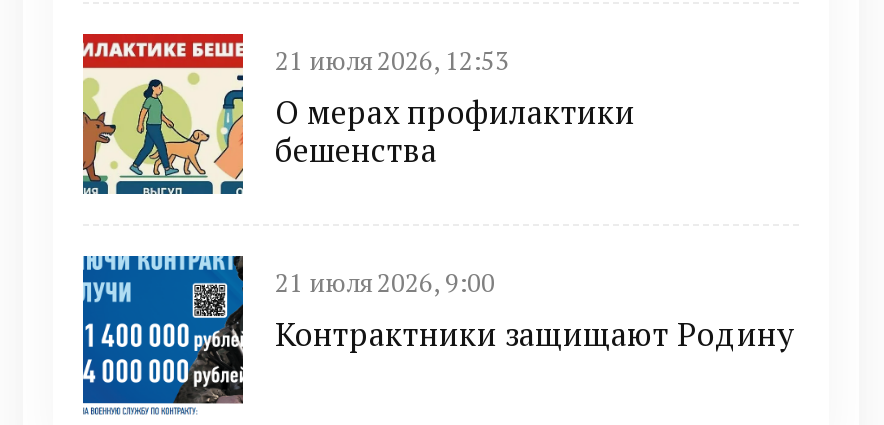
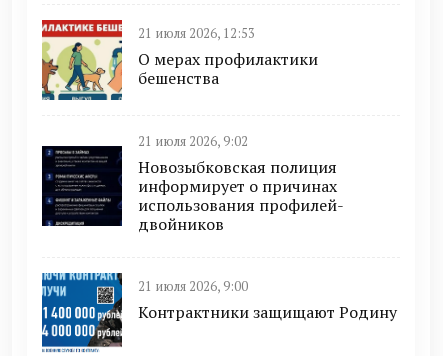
+ [image]
+ 21 июля 2026, 9:02
+ Новозыбковская полиция
+ информирует о причинах
+ использования профилей-
+ двойников
